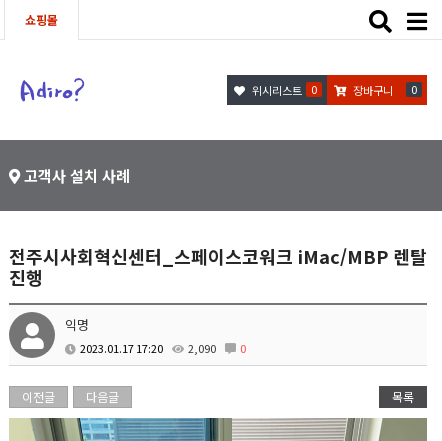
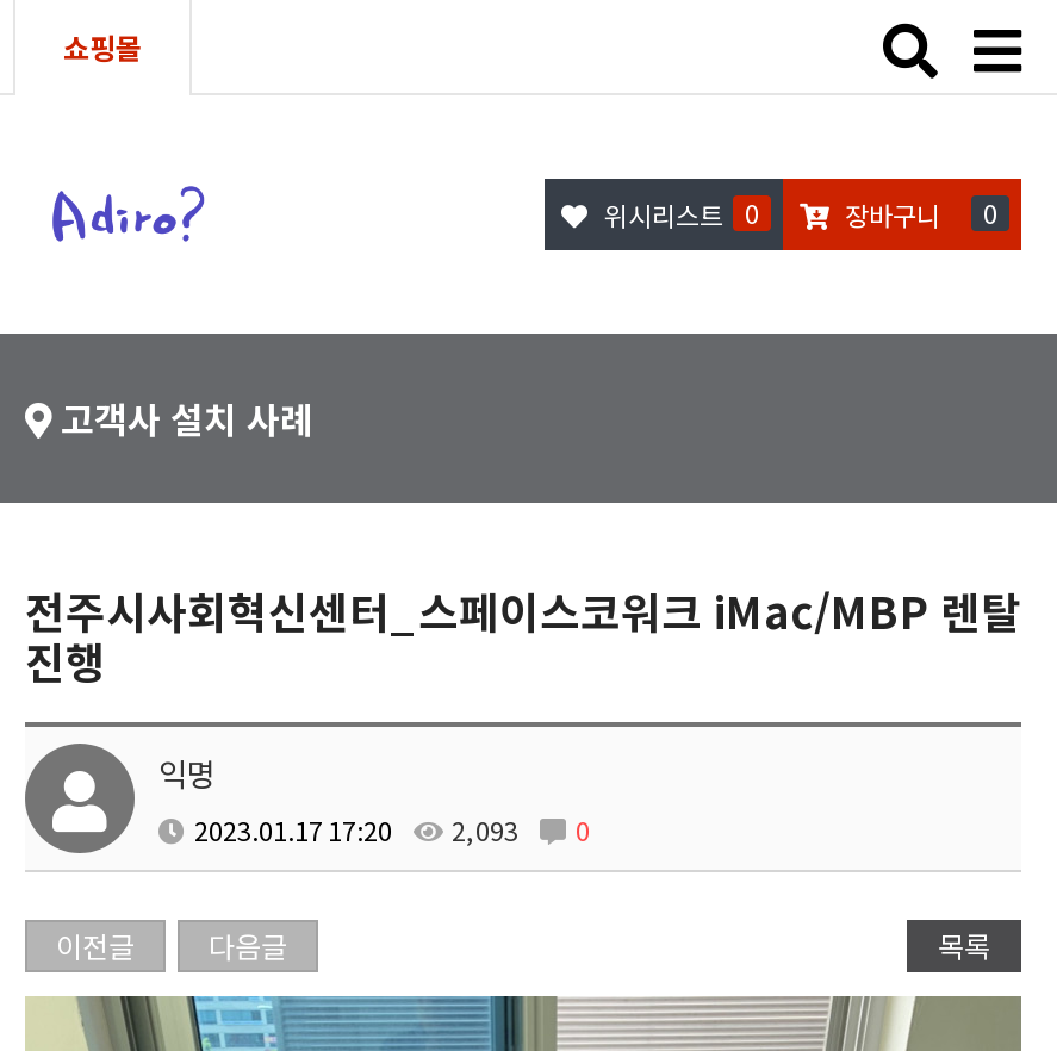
- 2023.01.17 17:20 2,090 0
+ 2023.01.17 17:20 2,093 0
